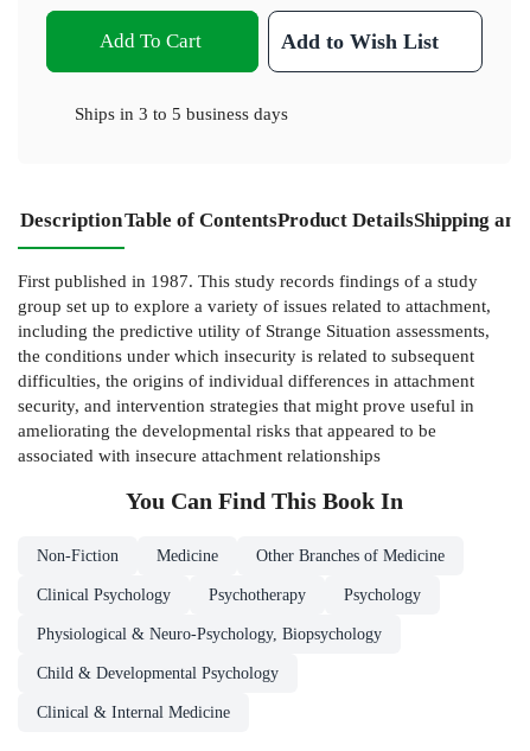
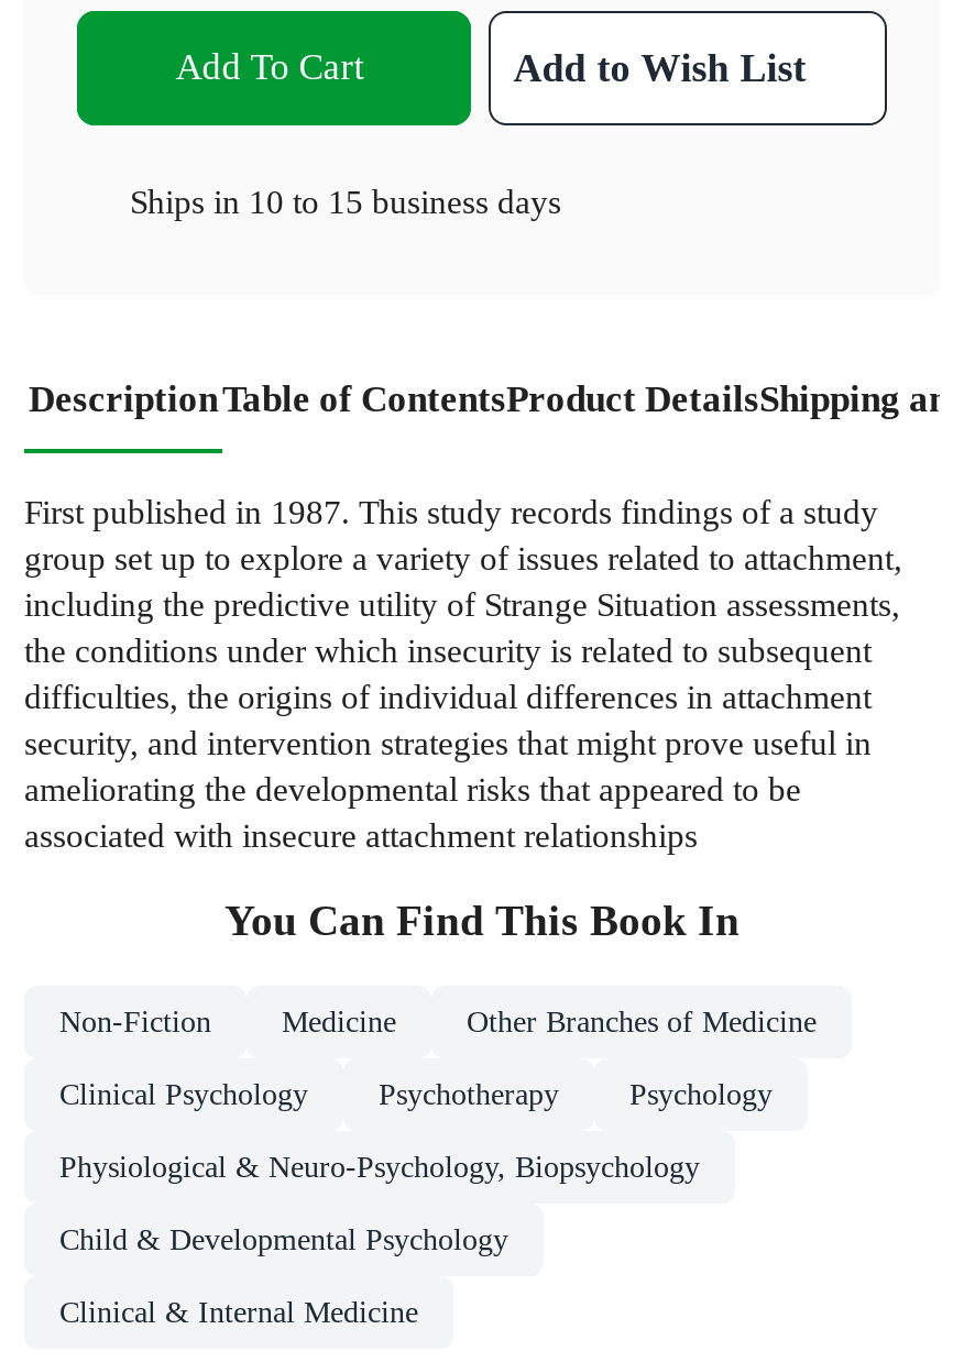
- Ships in 3 to 5 business days
+ Ships in 10 to 15 business days
